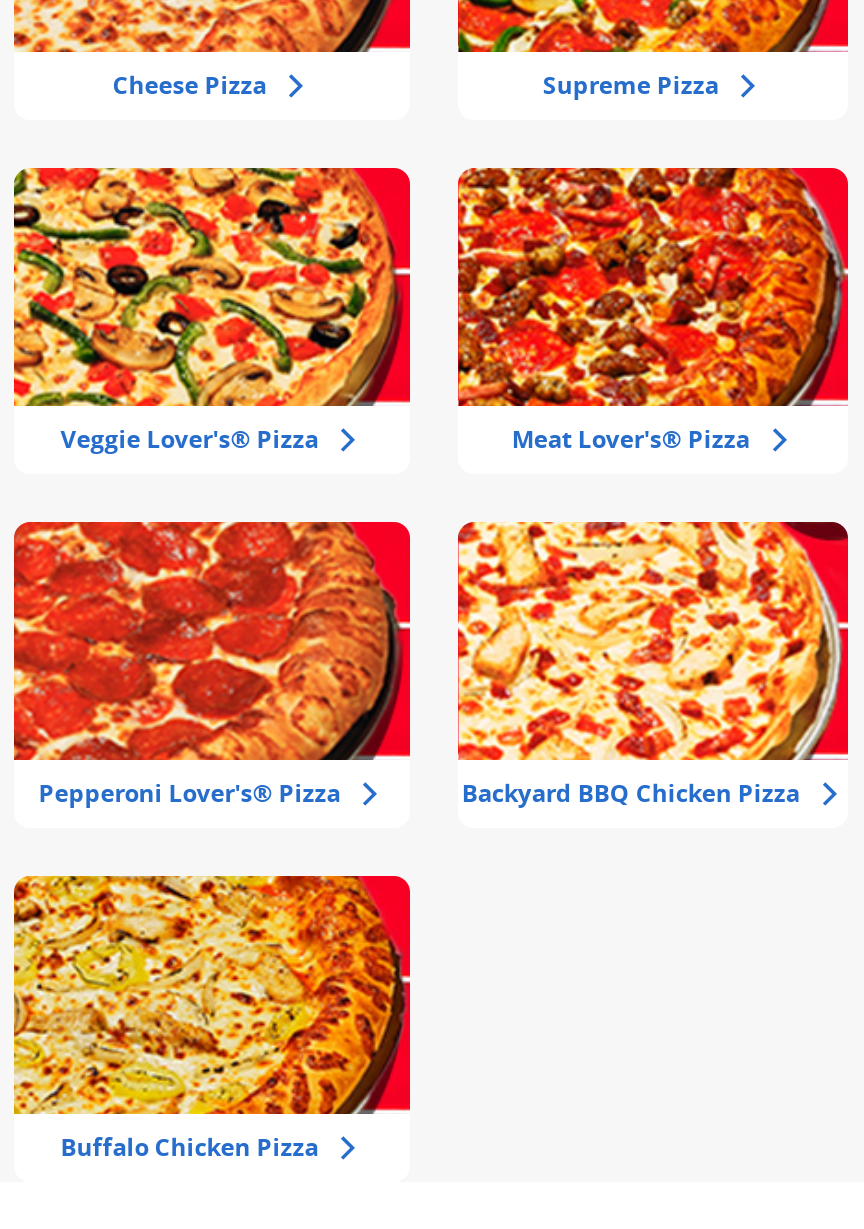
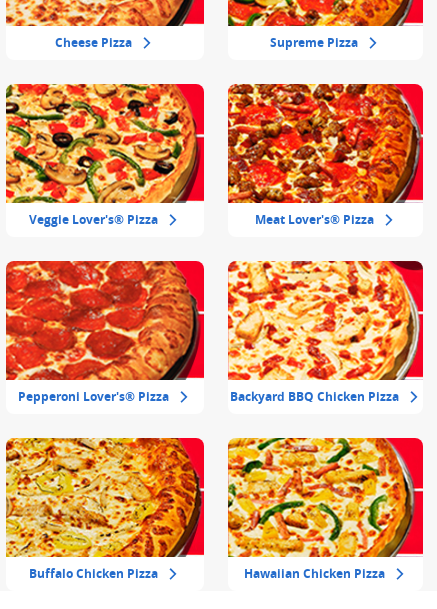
+ [image]
+ Hawaiian Chicken Pizza
